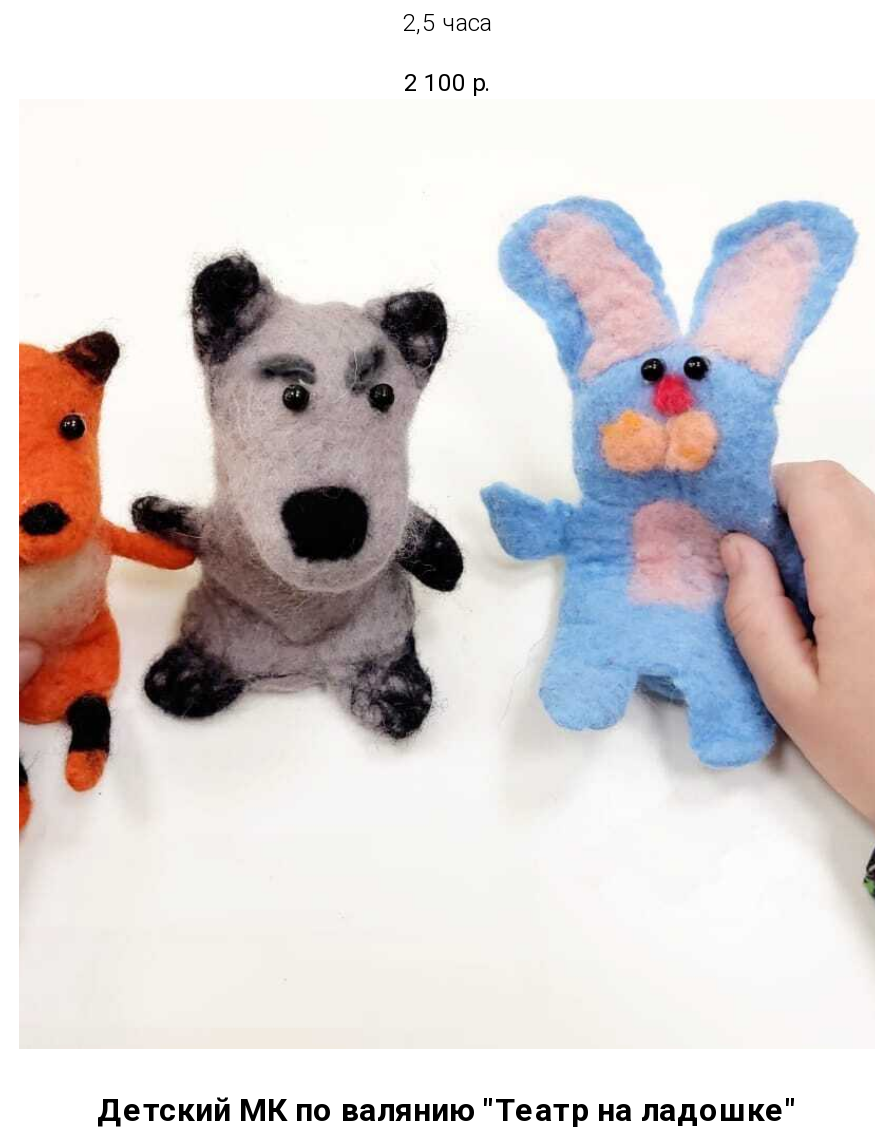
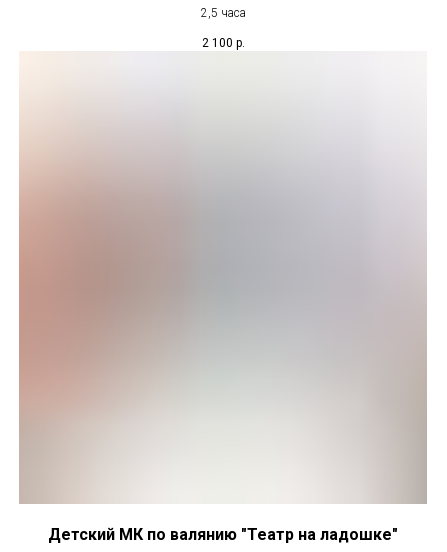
- [image]
+ [image]
